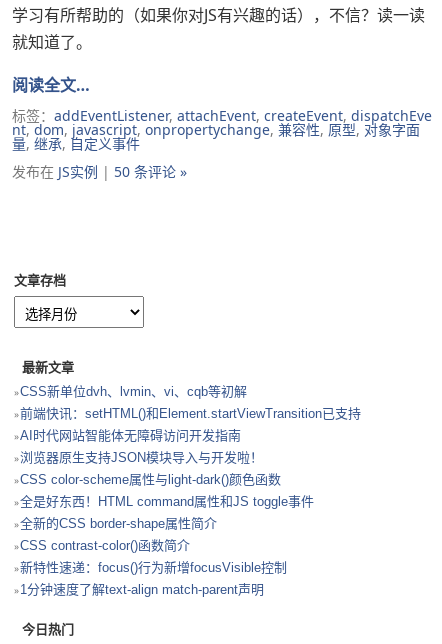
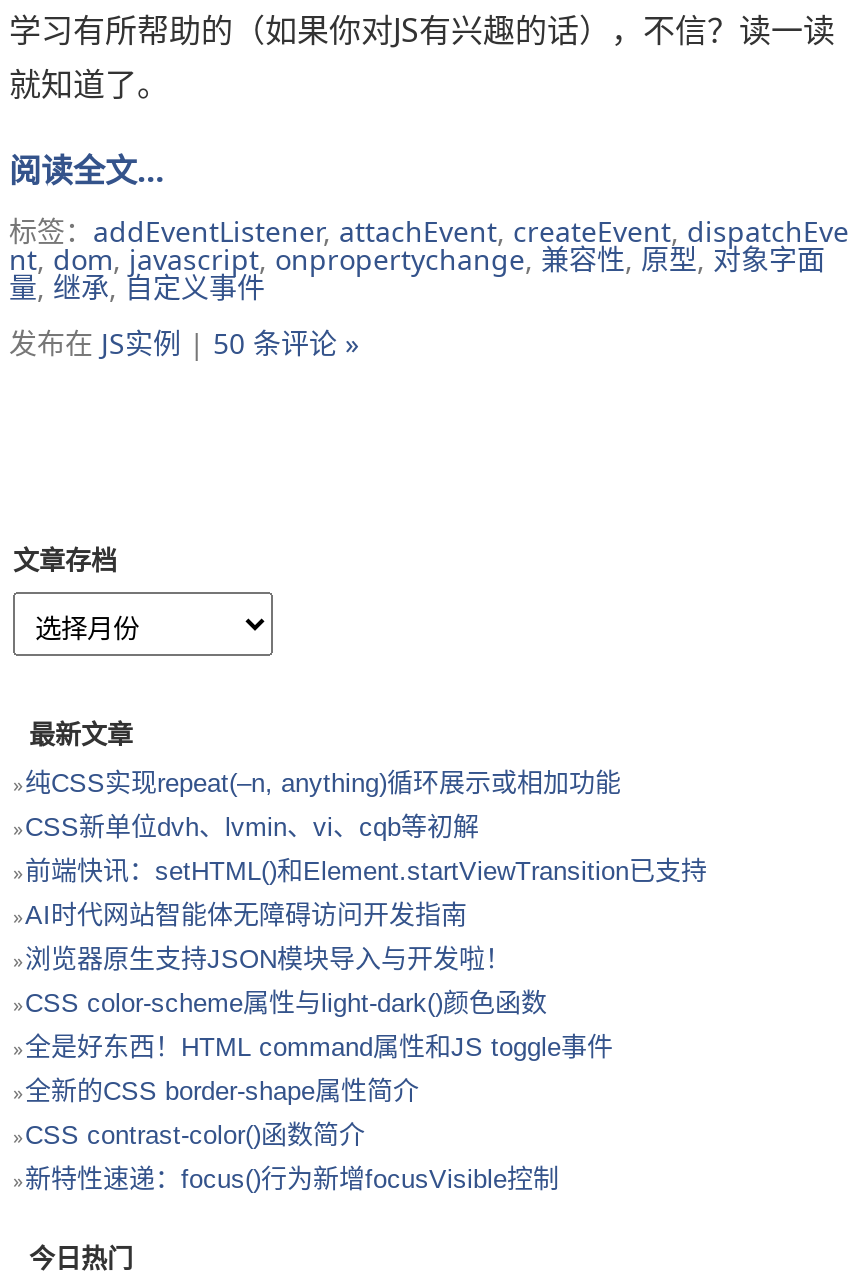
+ 纯CSS实现repeat(–n, anything)循环展示或相加功能

moved down: CSS新单位dvh、lvmin、vi、cqb等初解 | 前端快讯：setHTML()和Element.startViewTransition已支持 | AI时代网站智能体无障碍访问开发指南 | ... | CSS contrast-color()函数简介 | 新特性速递：focus()行为新增focusVisible控制

- 1分钟速度了解text-align match-parent声明
